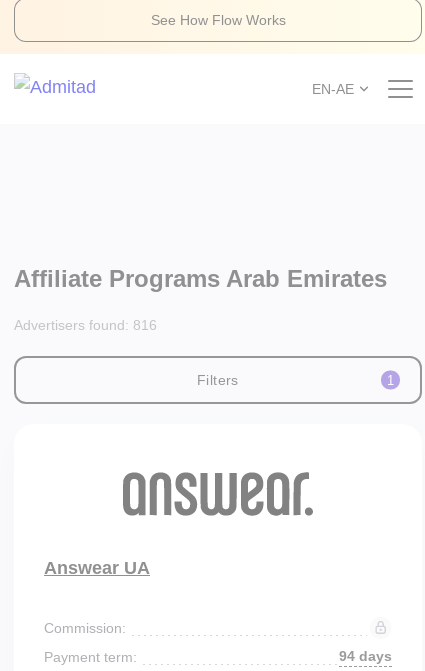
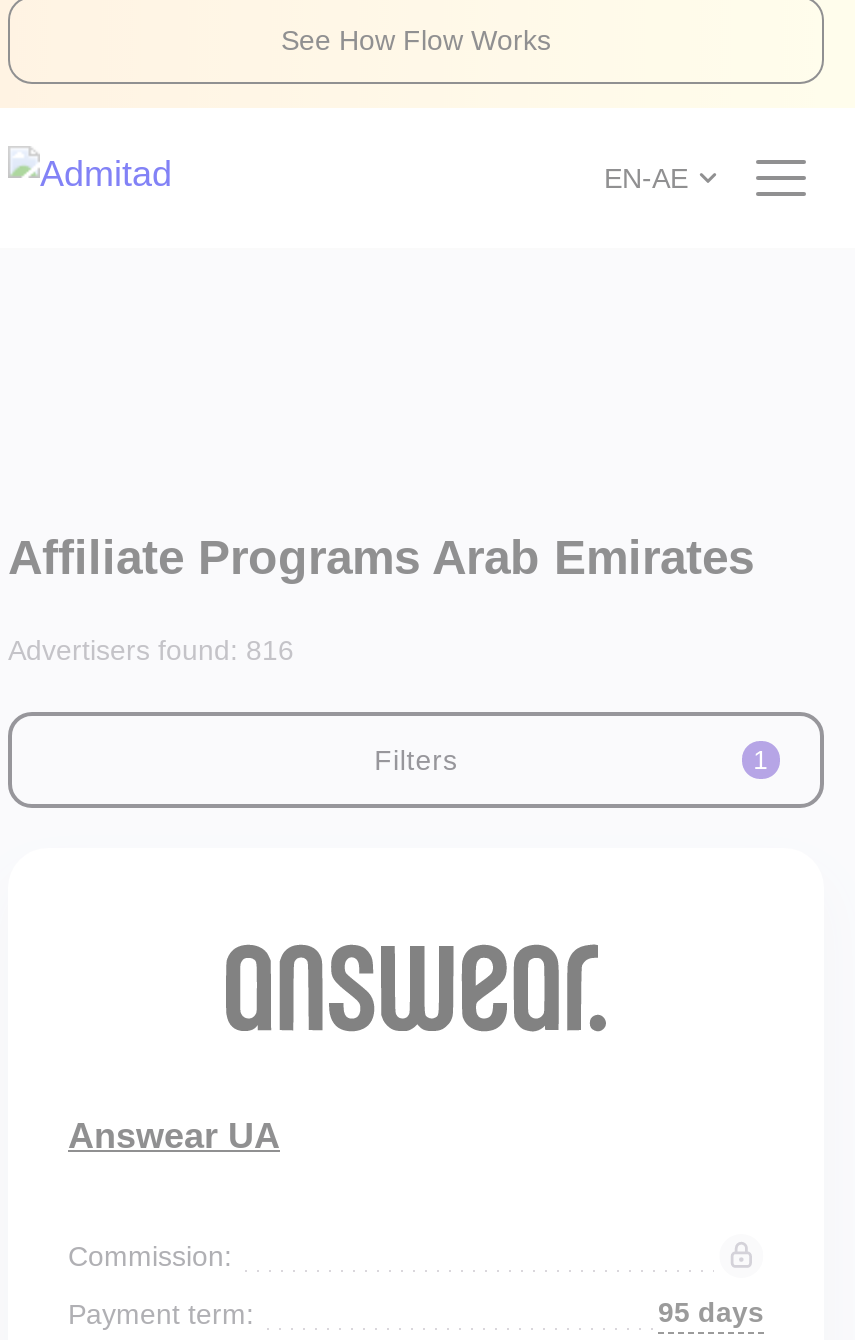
- 94 days
+ 95 days
